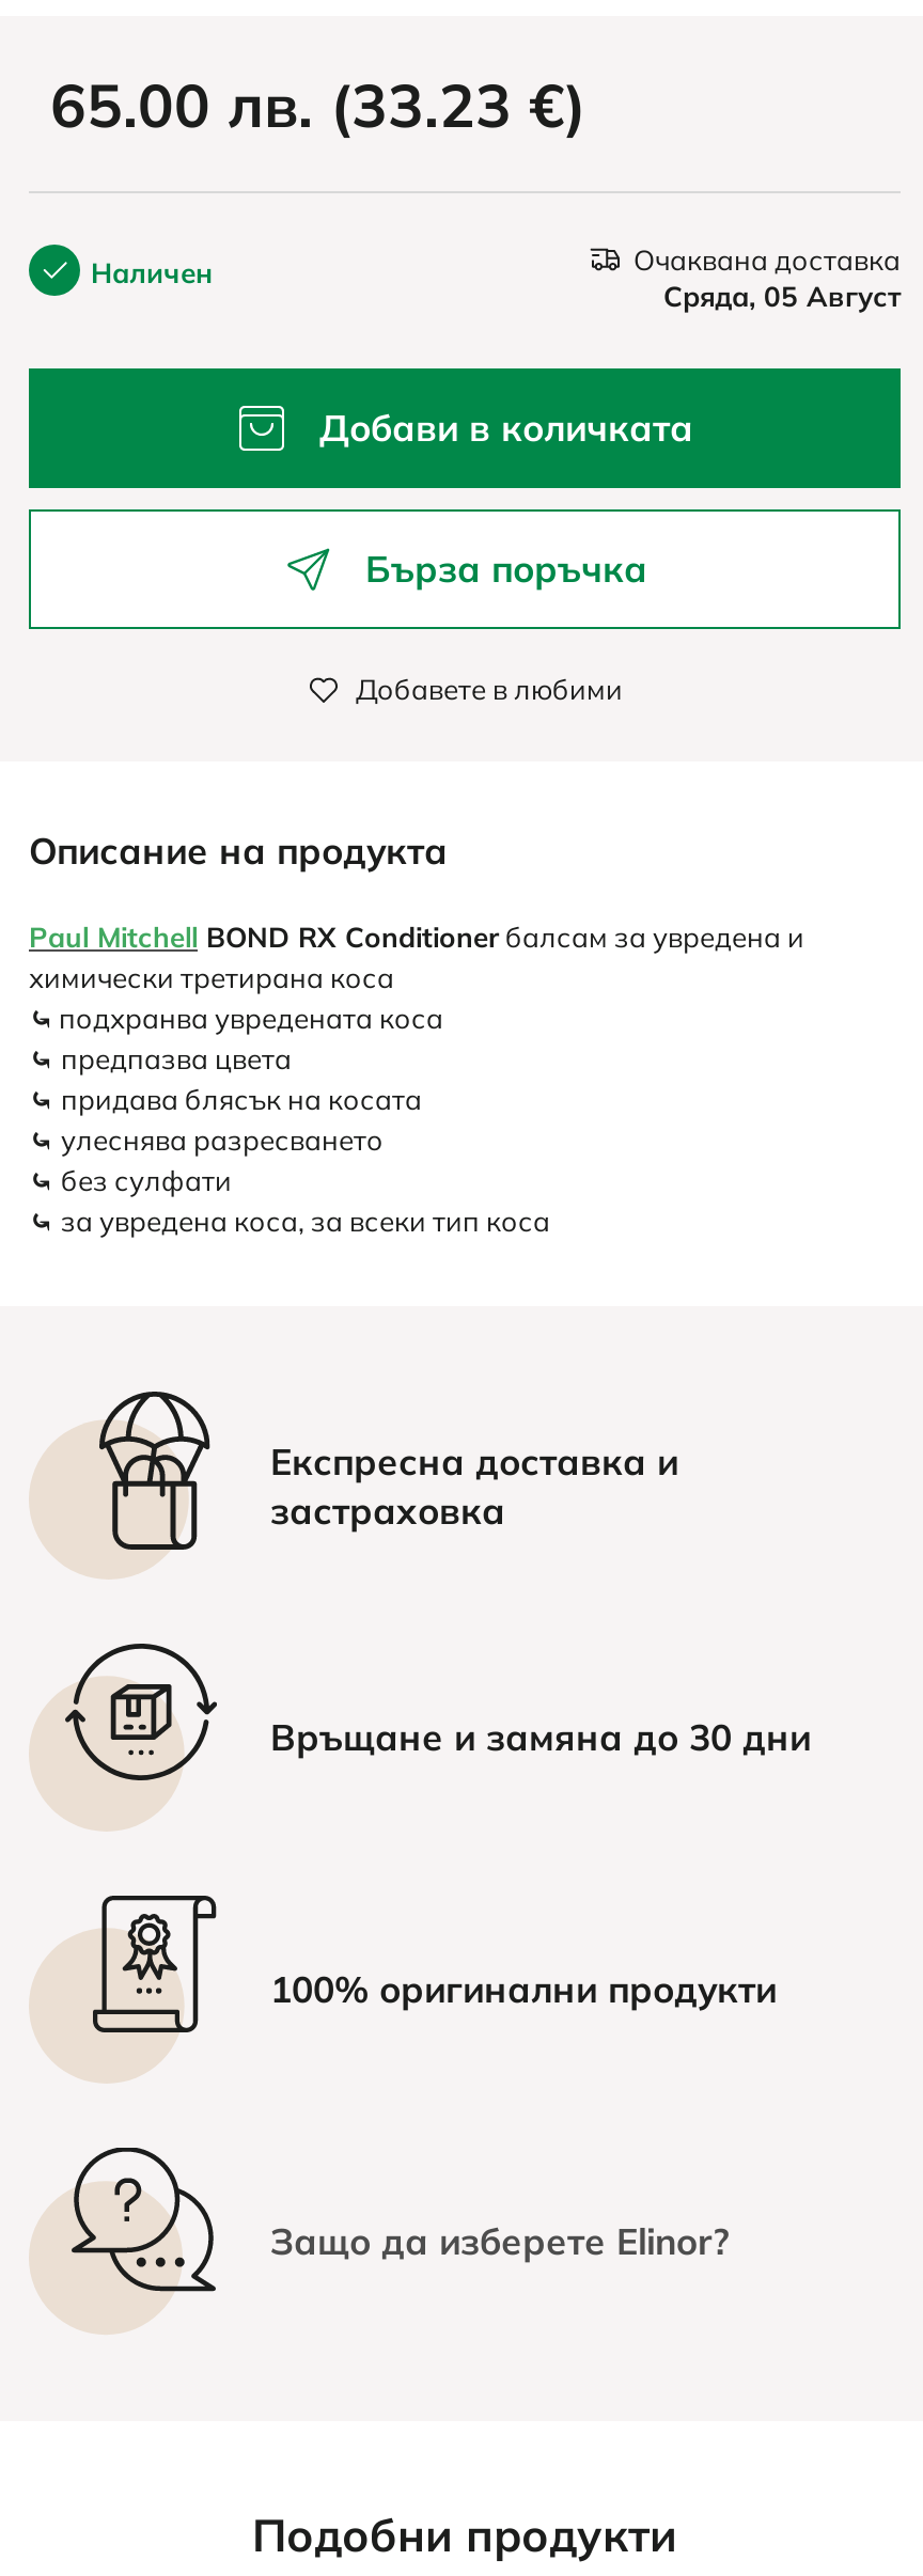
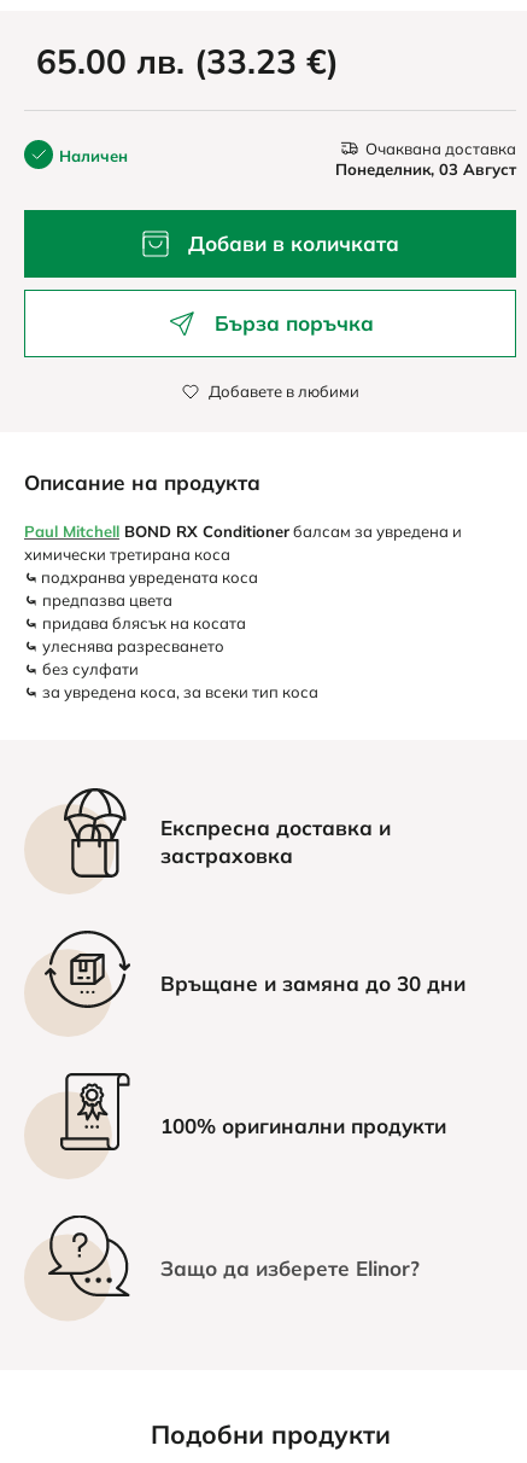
- Сряда, 05 Август
+ Понеделник, 03 Август
